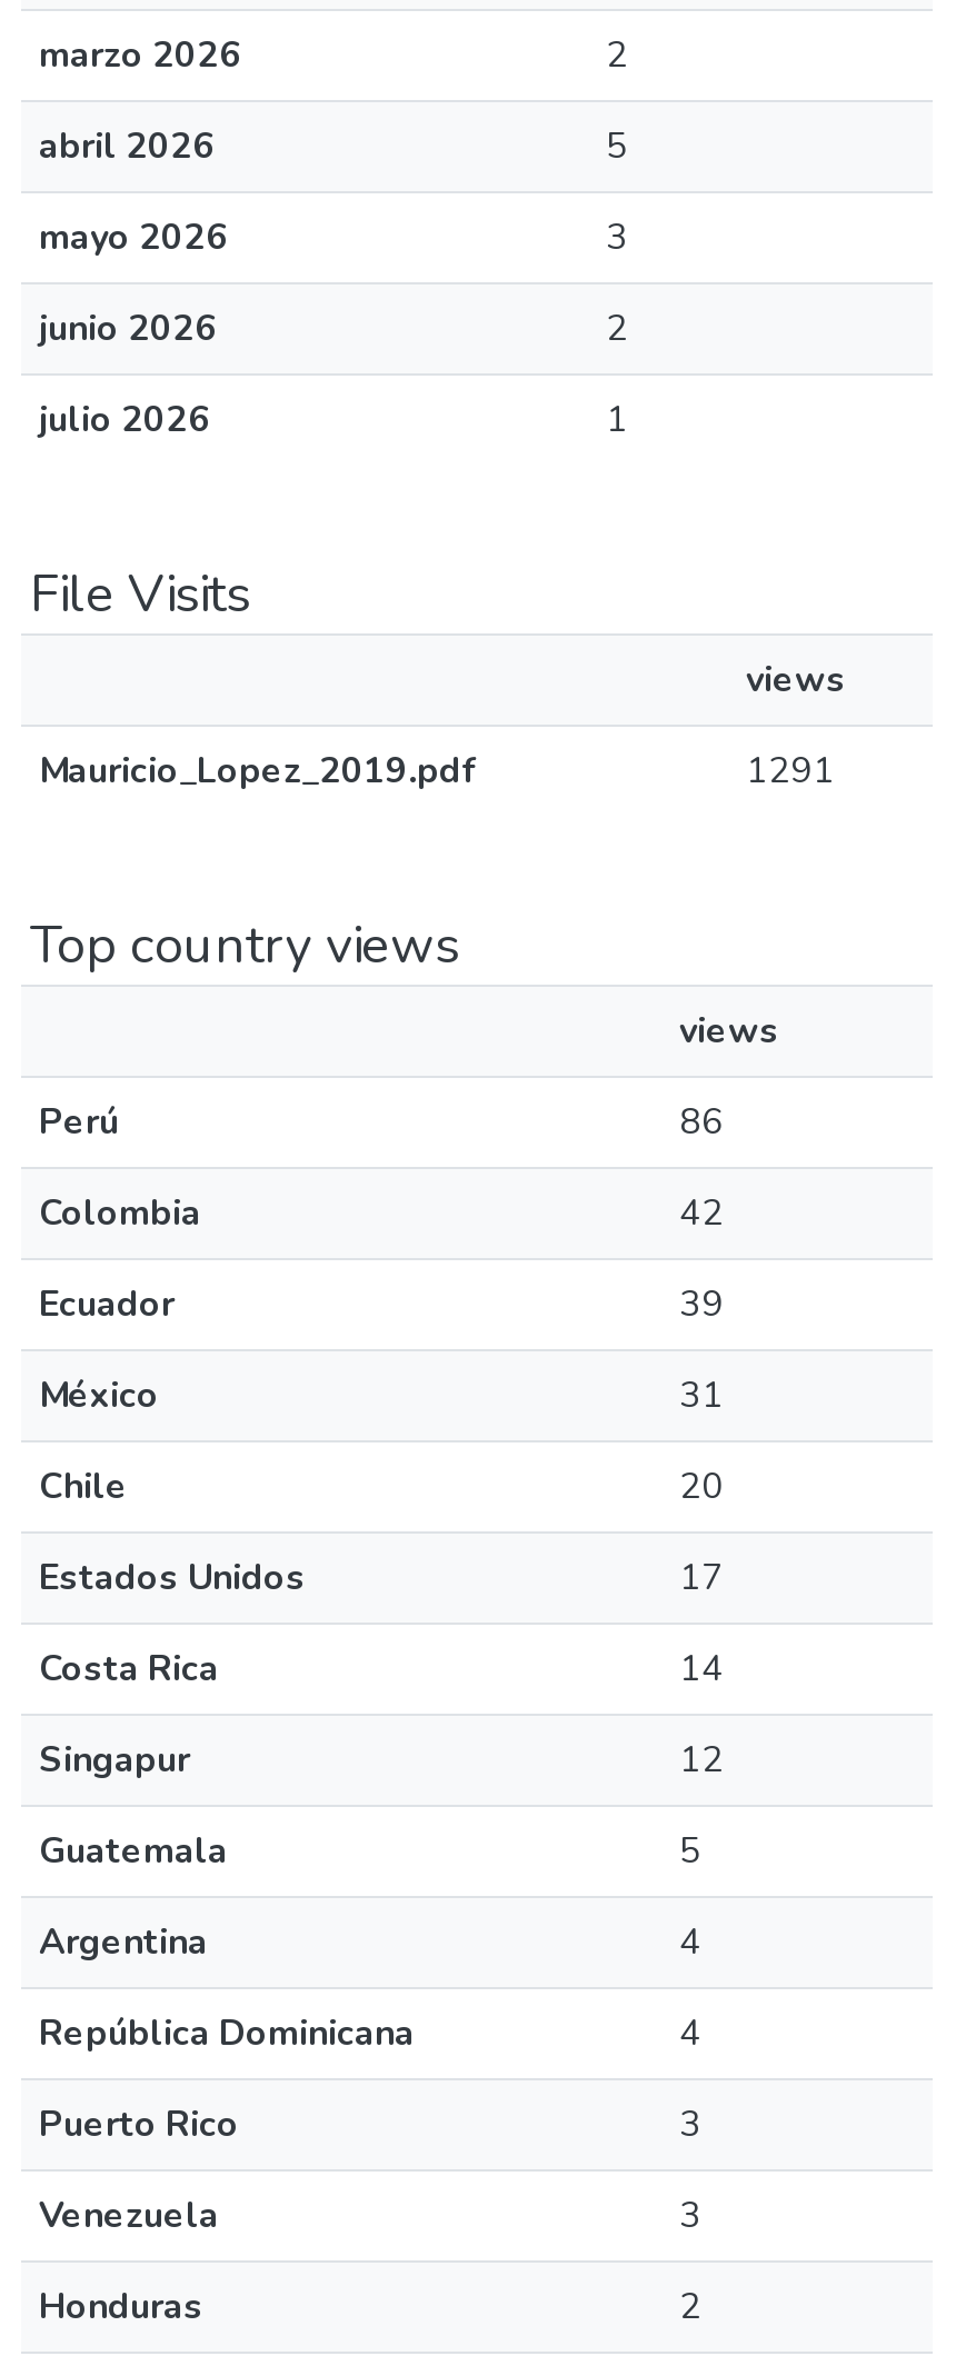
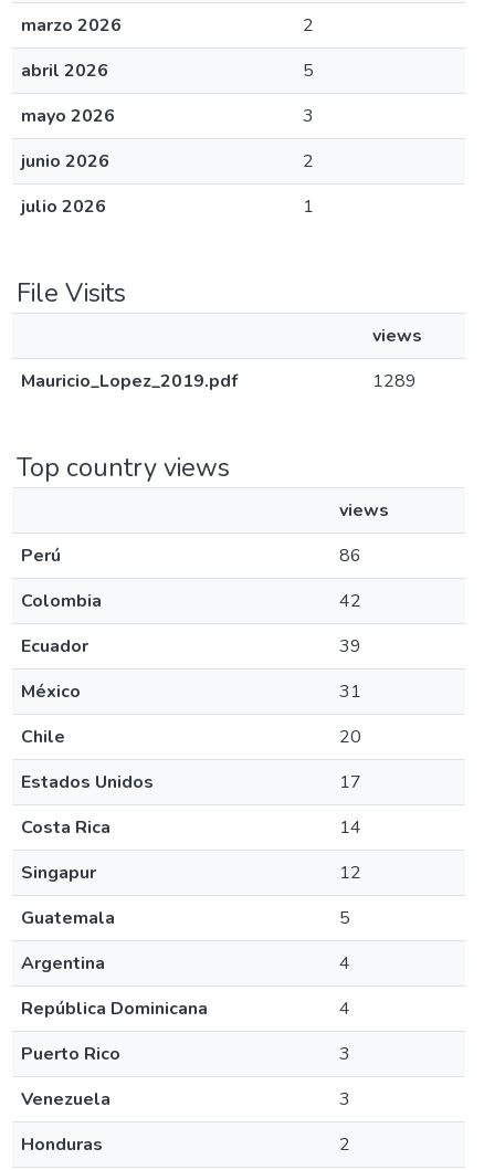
- 1291
+ 1289
